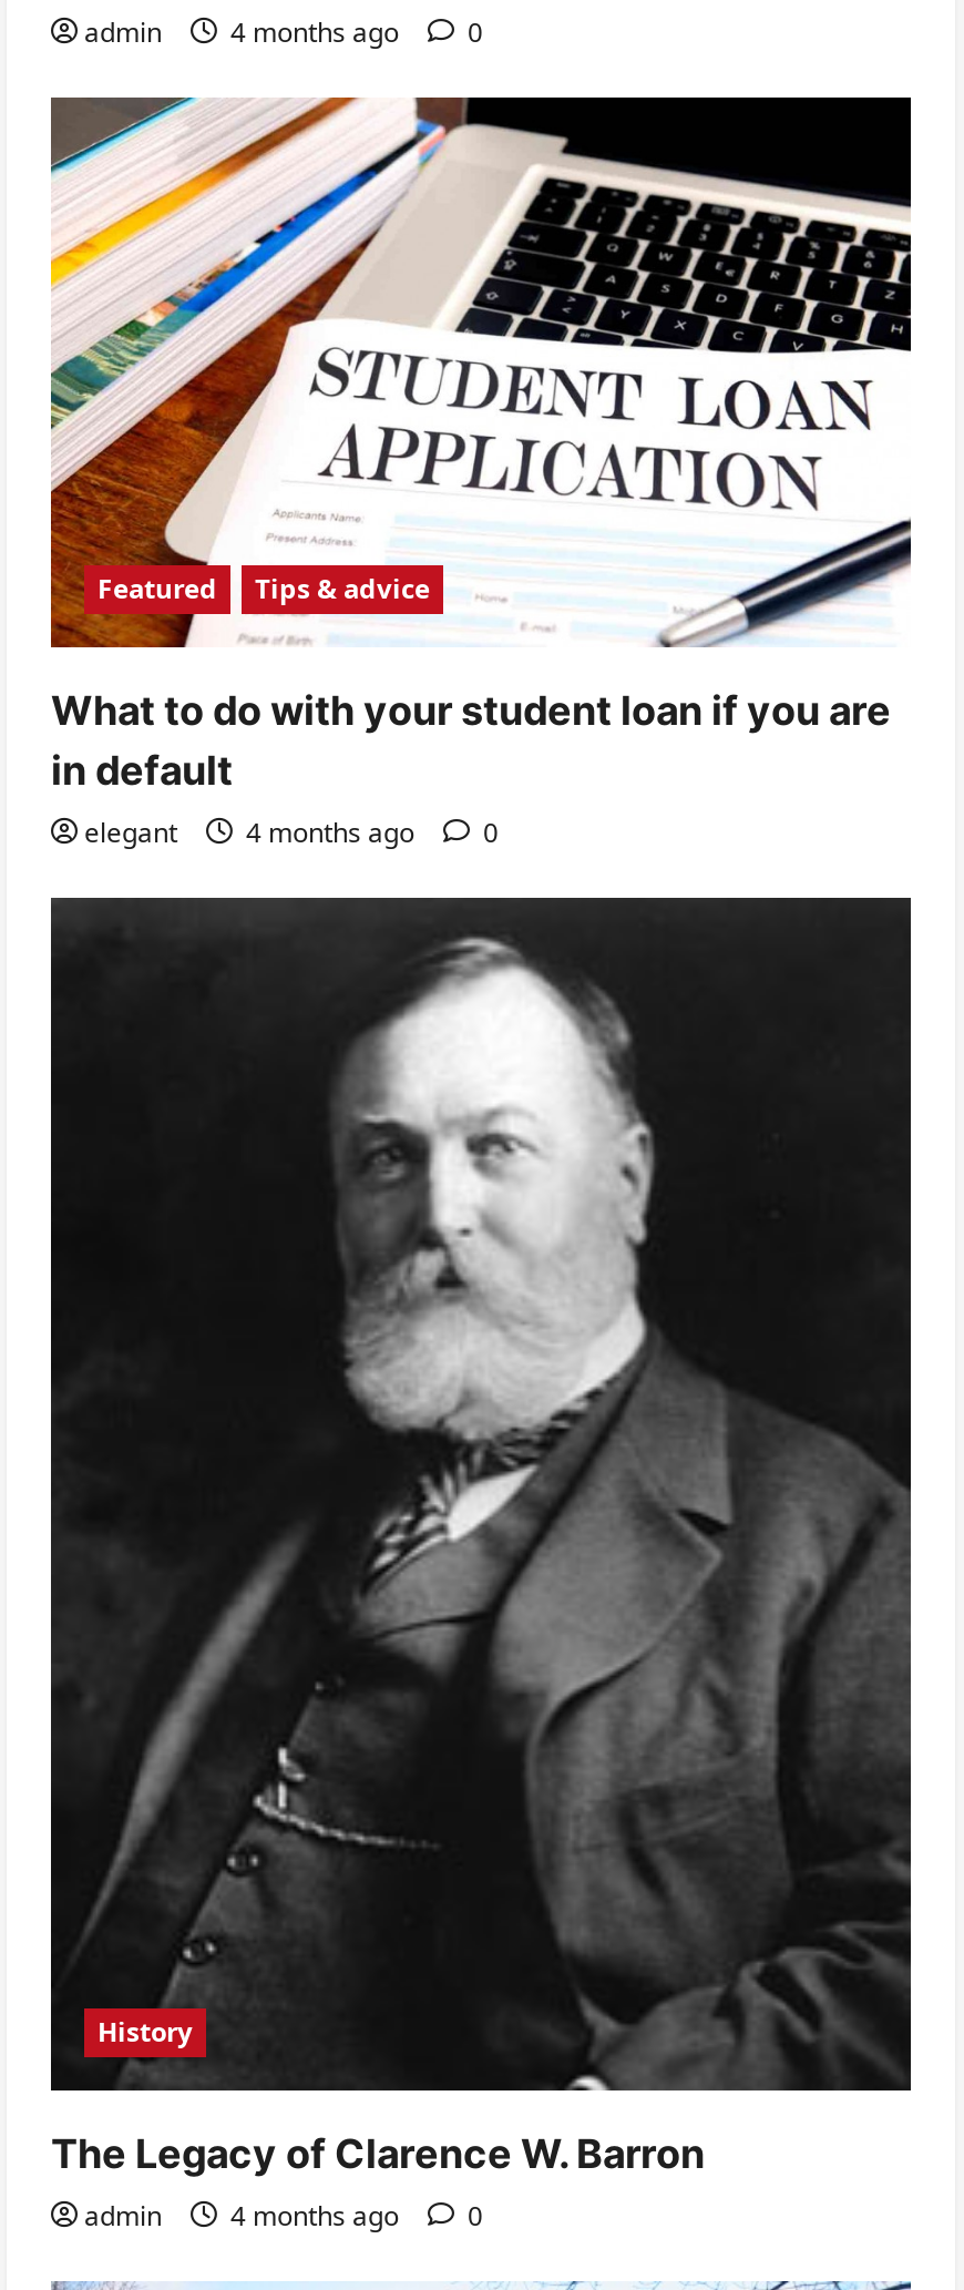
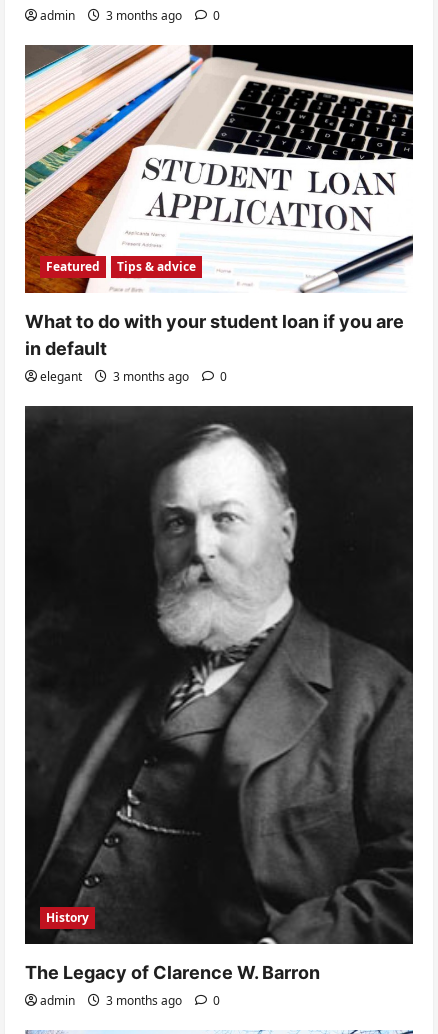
- admin 4 months ago 0
+ admin 3 months ago 0

- elegant 4 months ago 0
+ elegant 3 months ago 0

- admin 4 months ago 0
+ admin 3 months ago 0
